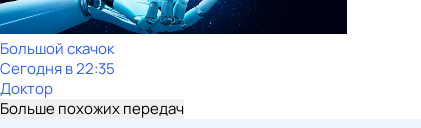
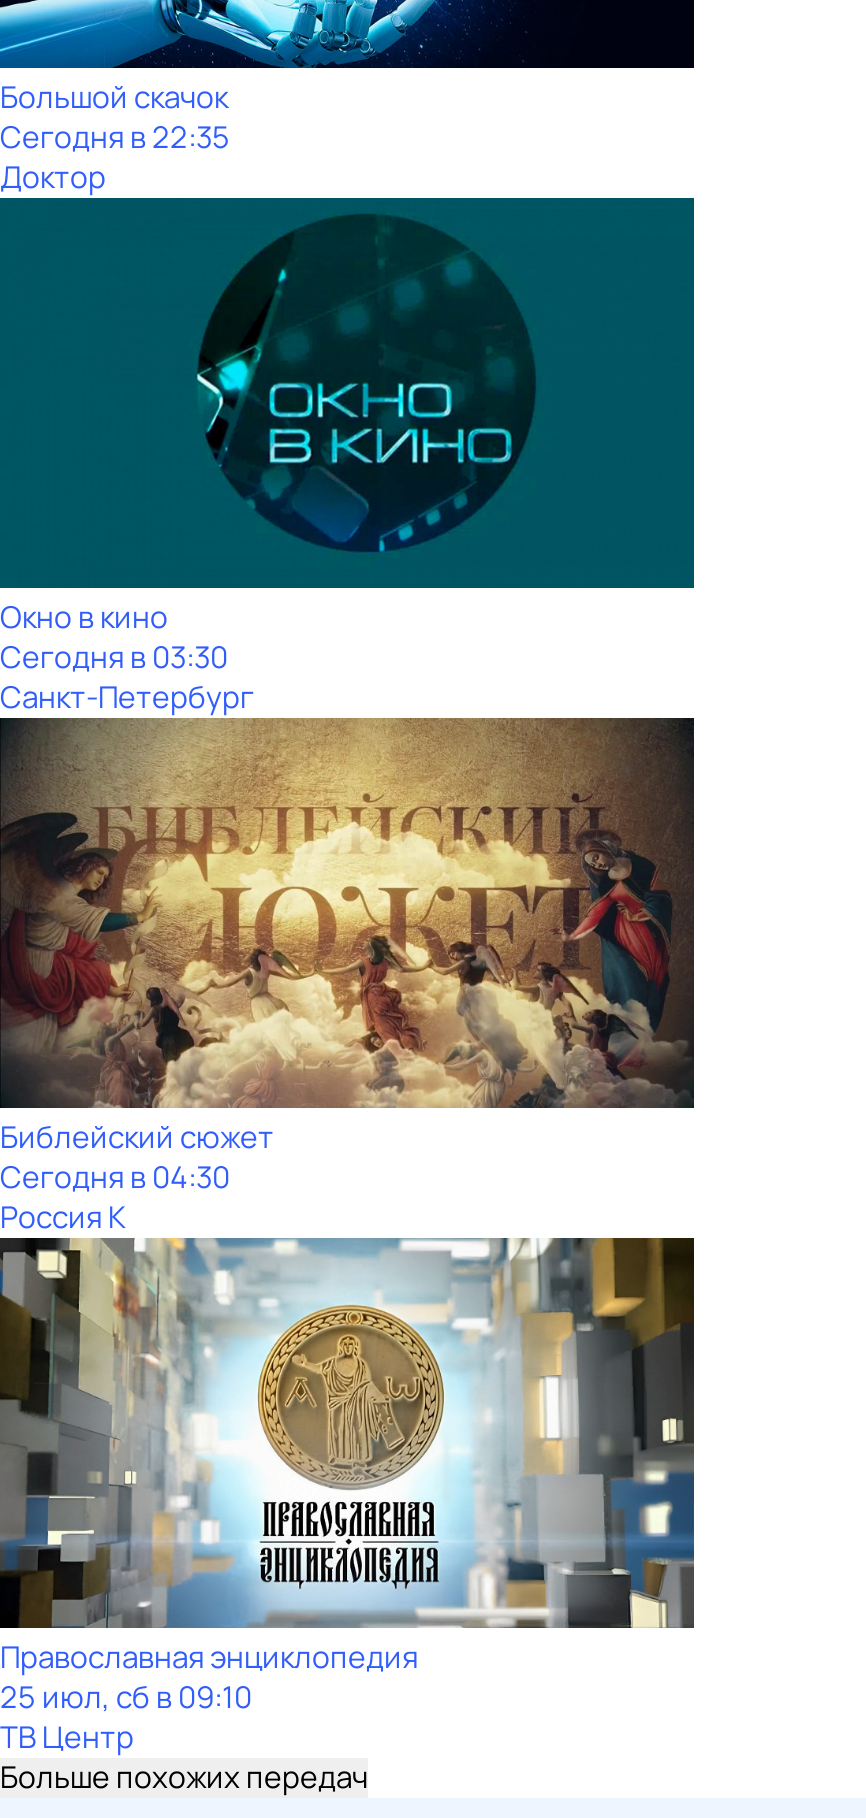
+ [image]
+ Окно в кино
+ Сегодня в 03:30
+ Санкт-Петербург

+ [image]
+ Библейский сюжет
+ Сегодня в 04:30
+ Россия К

+ [image]
+ Православная энциклопедия
+ 25 июл, сб в 09:10
+ ТВ Центр
